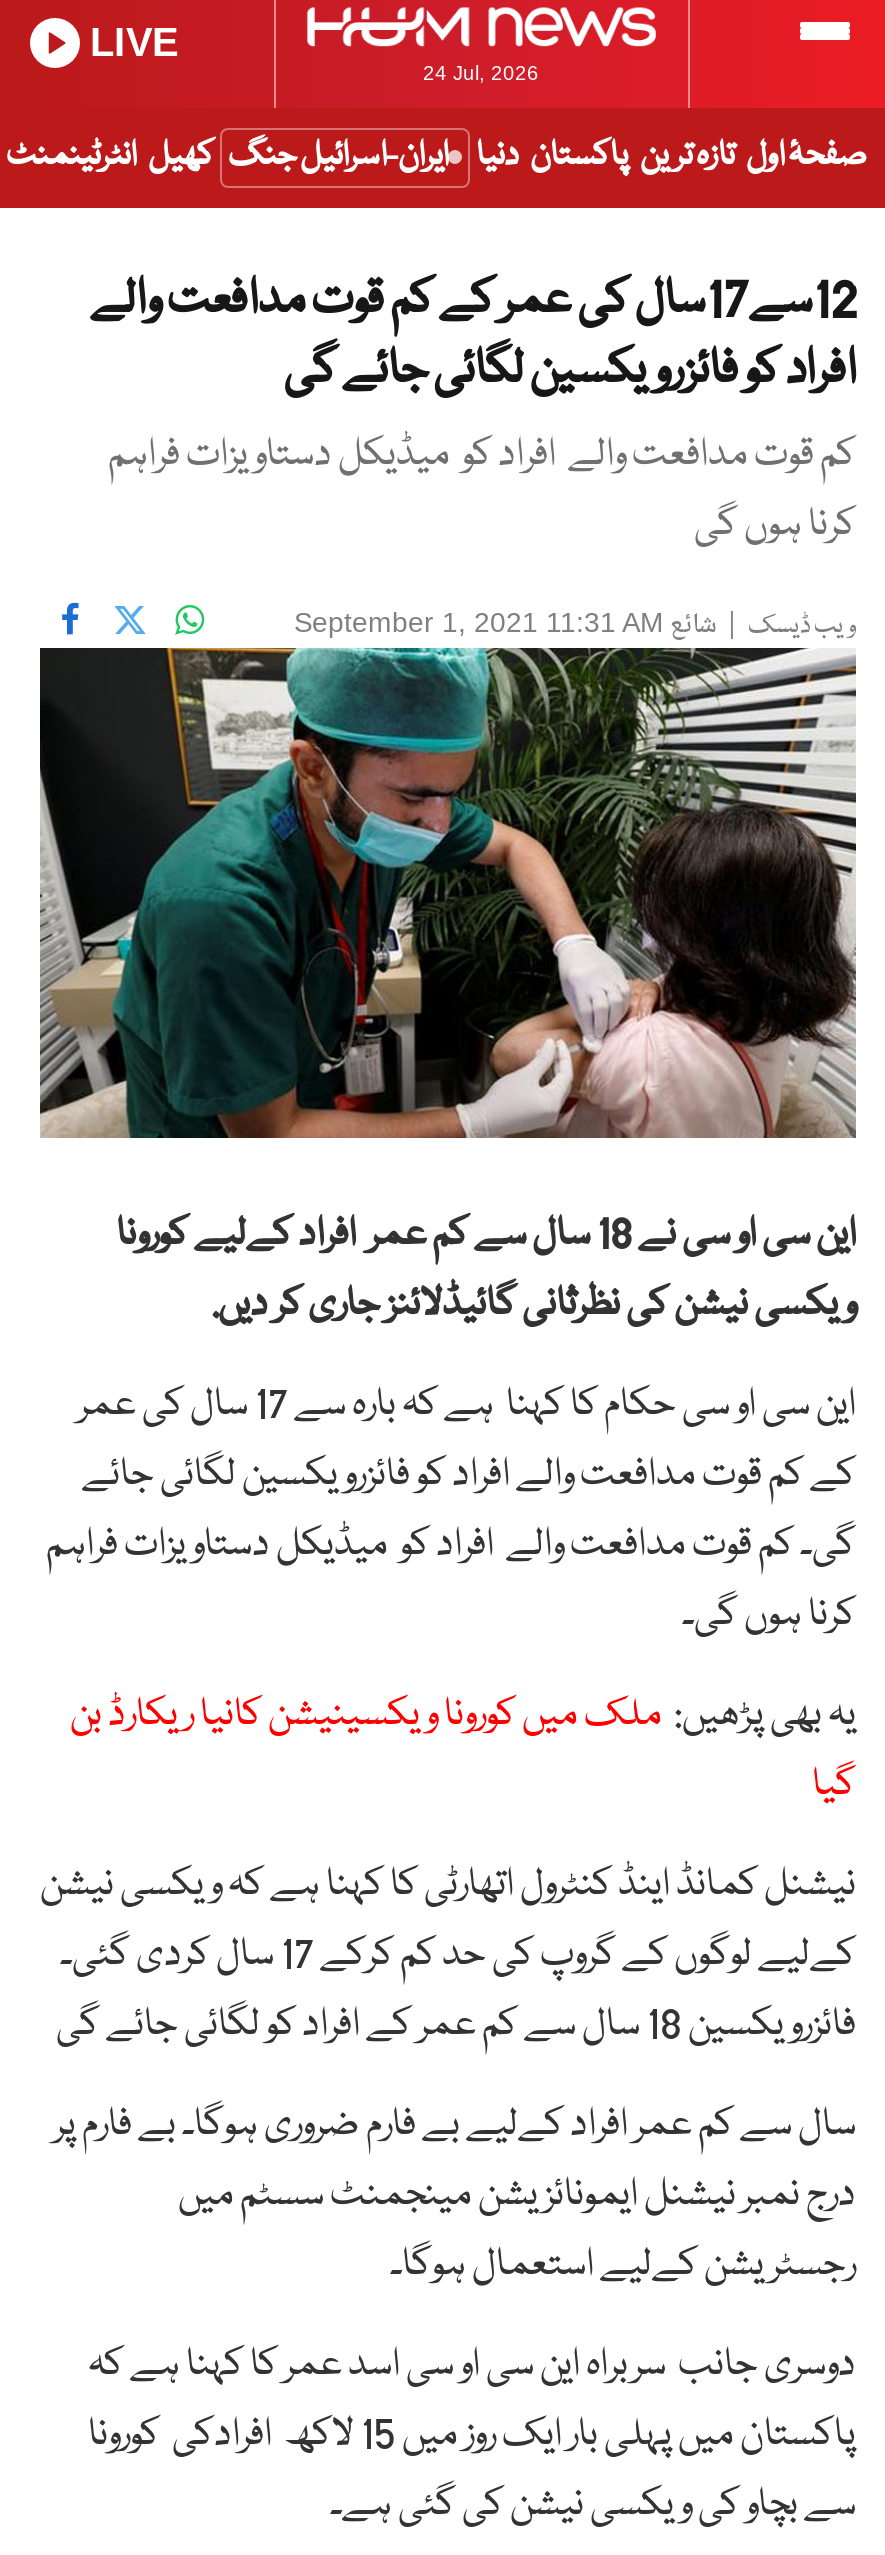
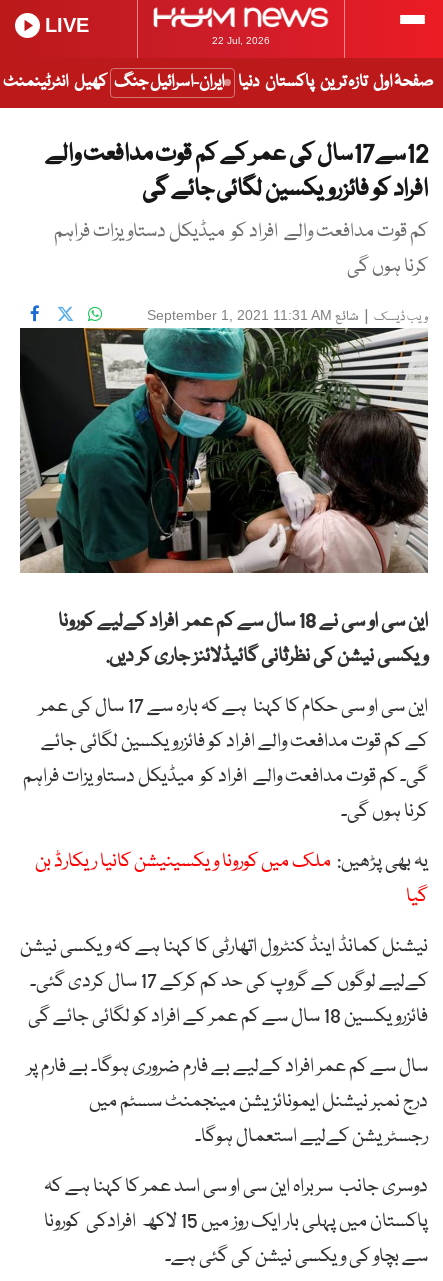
- 24 Jul, 2026
+ 22 Jul, 2026
